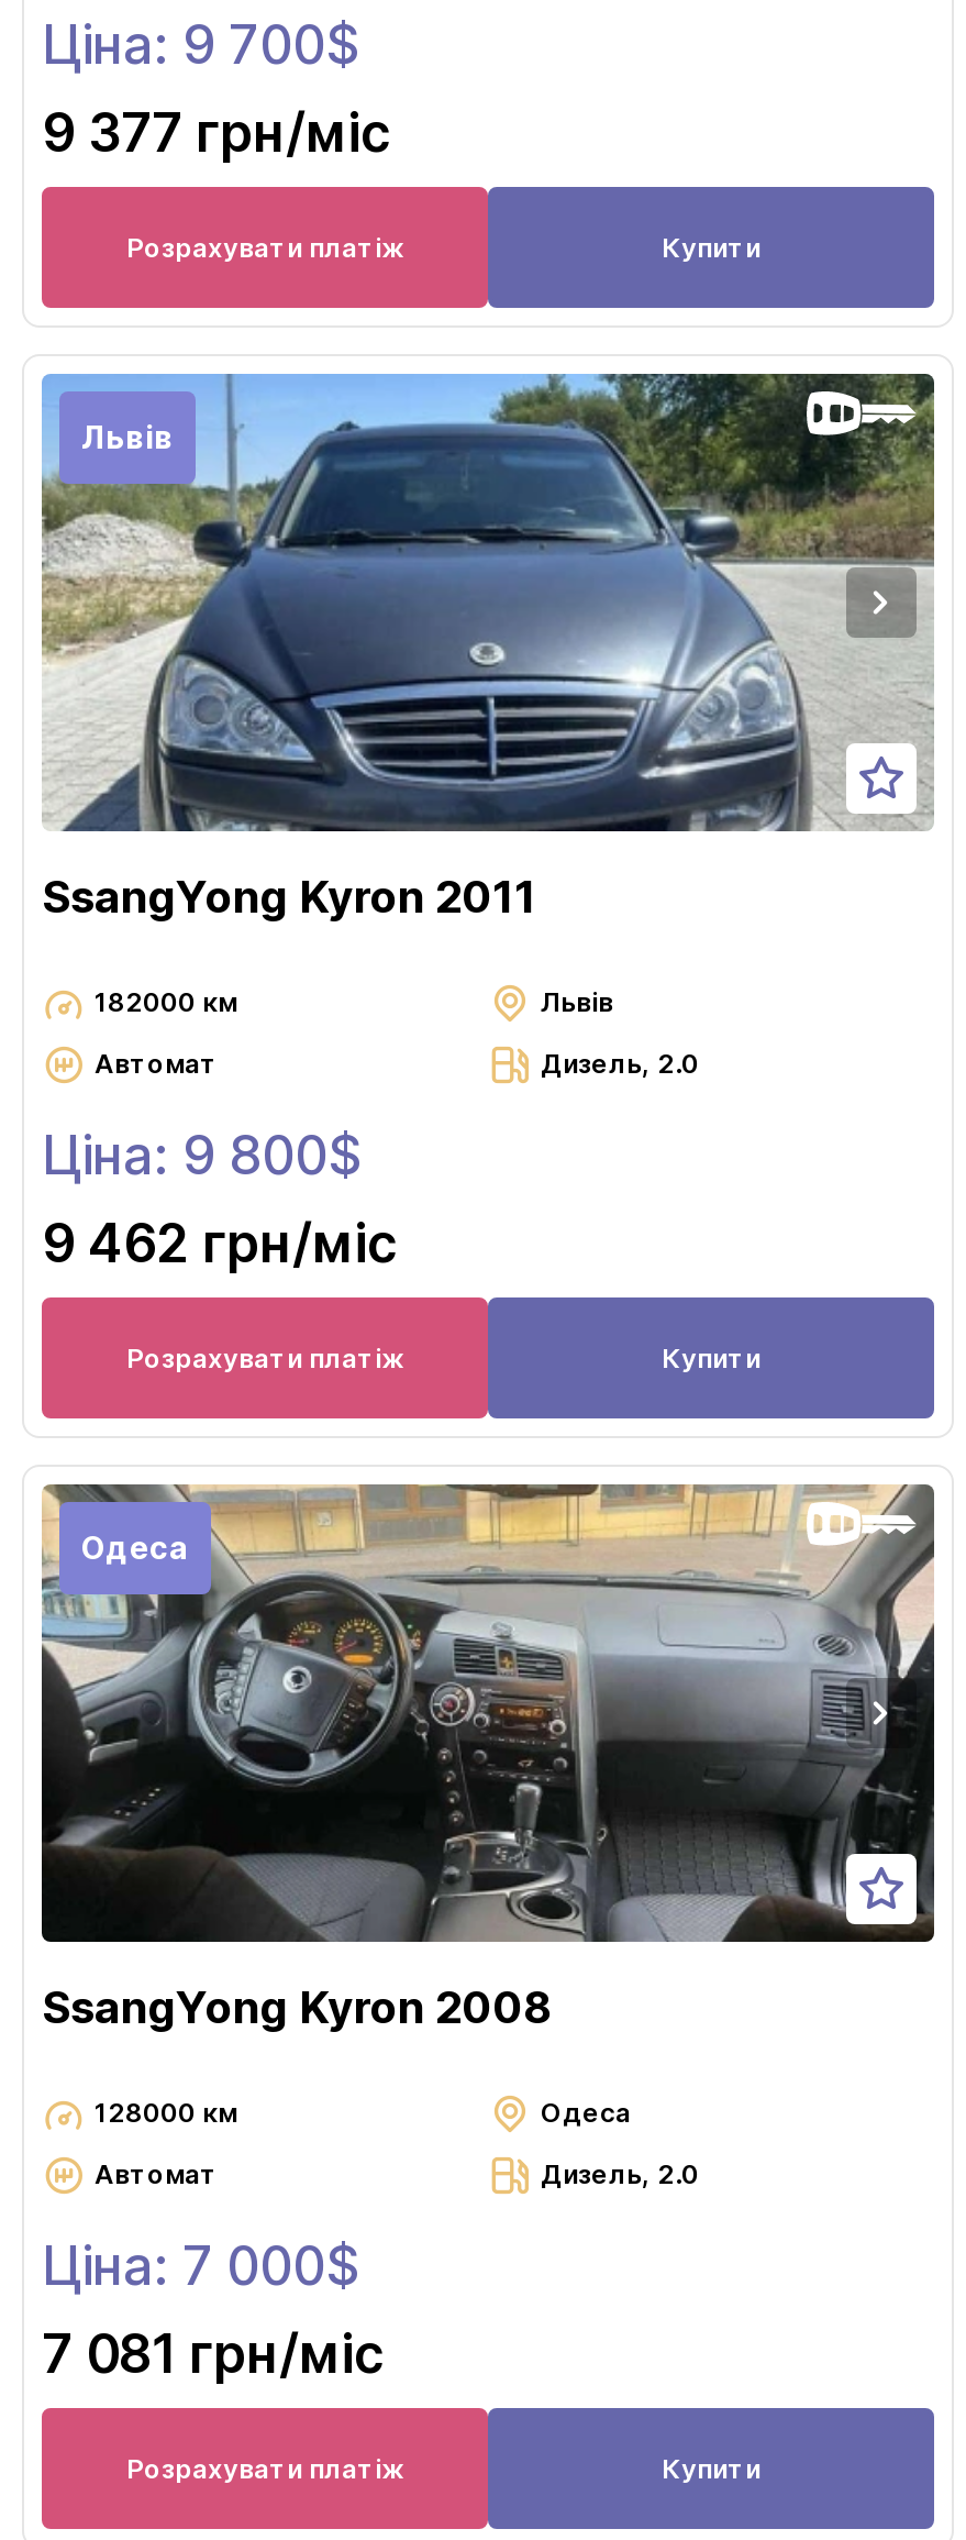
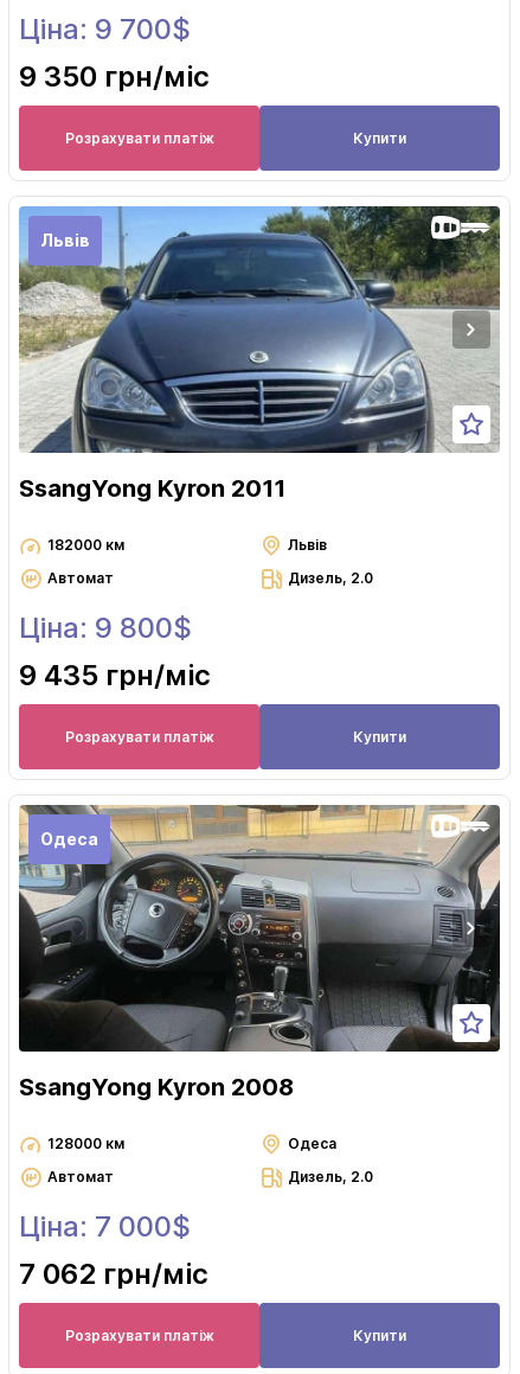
- 9 377 грн/міс
+ 9 350 грн/міс

- 9 462 грн/міс
+ 9 435 грн/міс

- 7 081 грн/міс
+ 7 062 грн/міс
